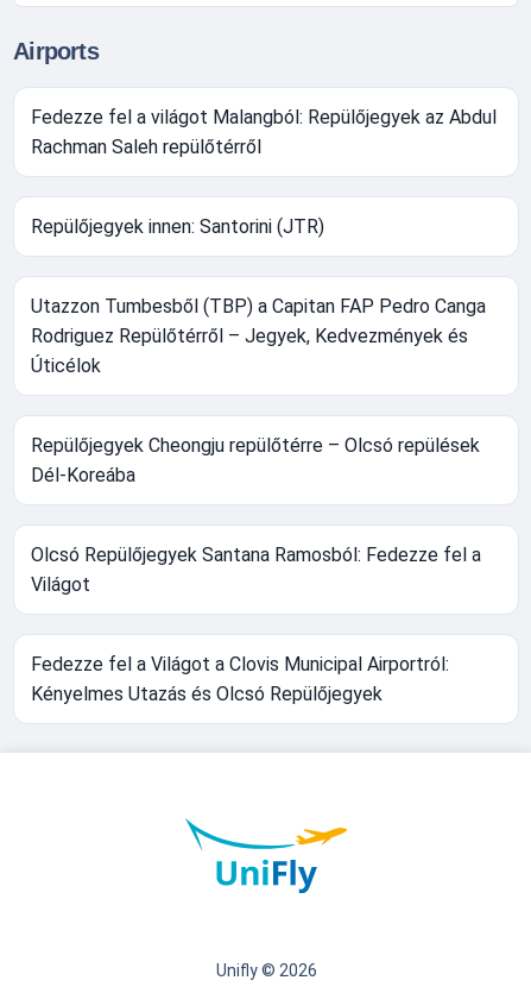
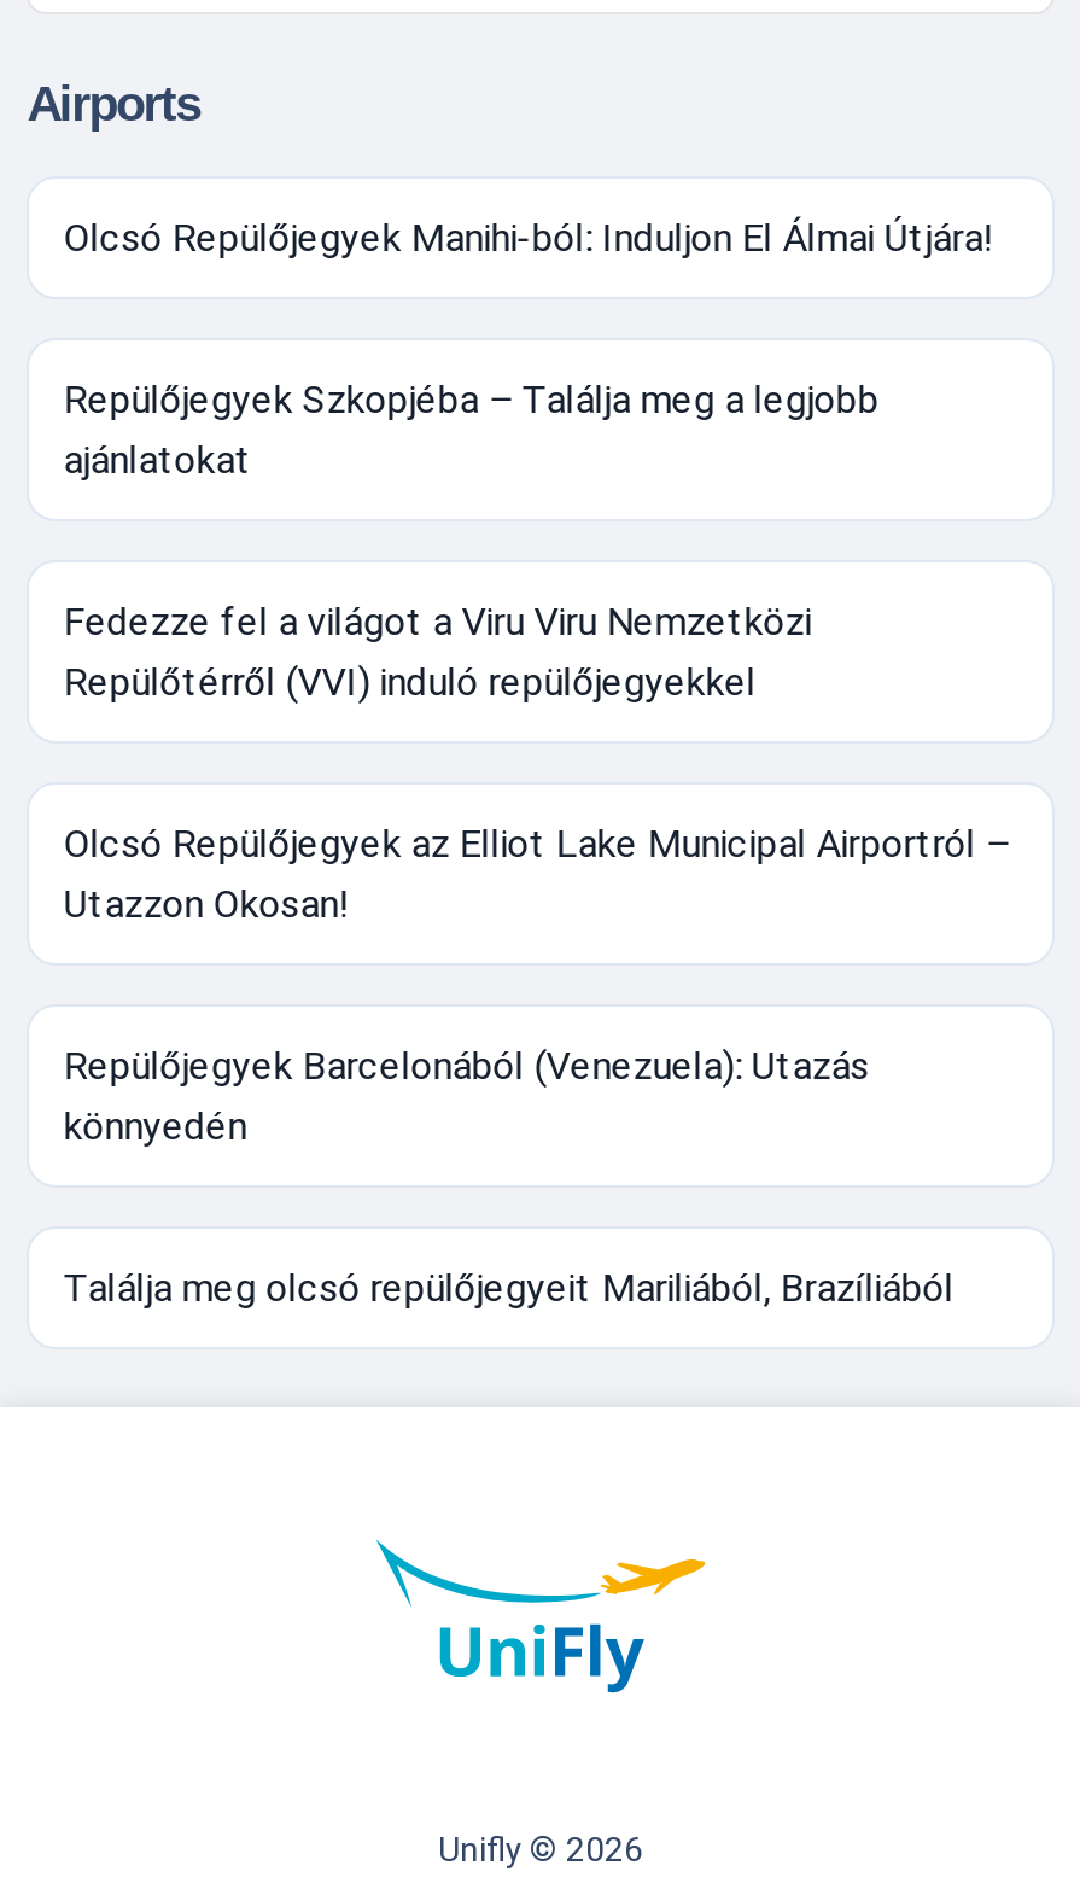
- Fedezze fel a világot Malangból: Repülőjegyek az Abdul
- Rachman Saleh repülőtérről
+ Olcsó Repülőjegyek Manihi-ból: Induljon El Álmai Útjára!

- Repülőjegyek innen: Santorini (JTR)
+ Repülőjegyek Szkopjéba – Találja meg a legjobb
+ ajánlatokat

- Utazzon Tumbesből (TBP) a Capitan FAP Pedro Canga
- Rodriguez Repülőtérről – Jegyek, Kedvezmények és
- Úticélok
+ Fedezze fel a világot a Viru Viru Nemzetközi
+ Repülőtérről (VVI) induló repülőjegyekkel

- Repülőjegyek Cheongju repülőtérre – Olcsó repülések
- Dél-Koreába
+ Olcsó Repülőjegyek az Elliot Lake Municipal Airportról –
+ Utazzon Okosan!

- Olcsó Repülőjegyek Santana Ramosból: Fedezze fel a
- Világot
+ Repülőjegyek Barcelonából (Venezuela): Utazás
+ könnyedén

- Fedezze fel a Világot a Clovis Municipal Airportról:
- Kényelmes Utazás és Olcsó Repülőjegyek
+ Találja meg olcsó repülőjegyeit Mariliából, Brazíliából
